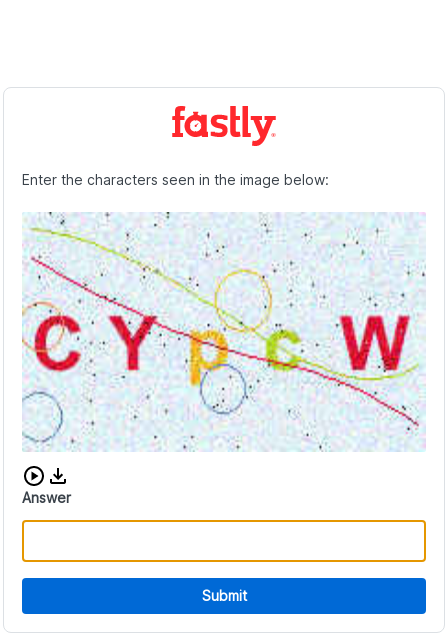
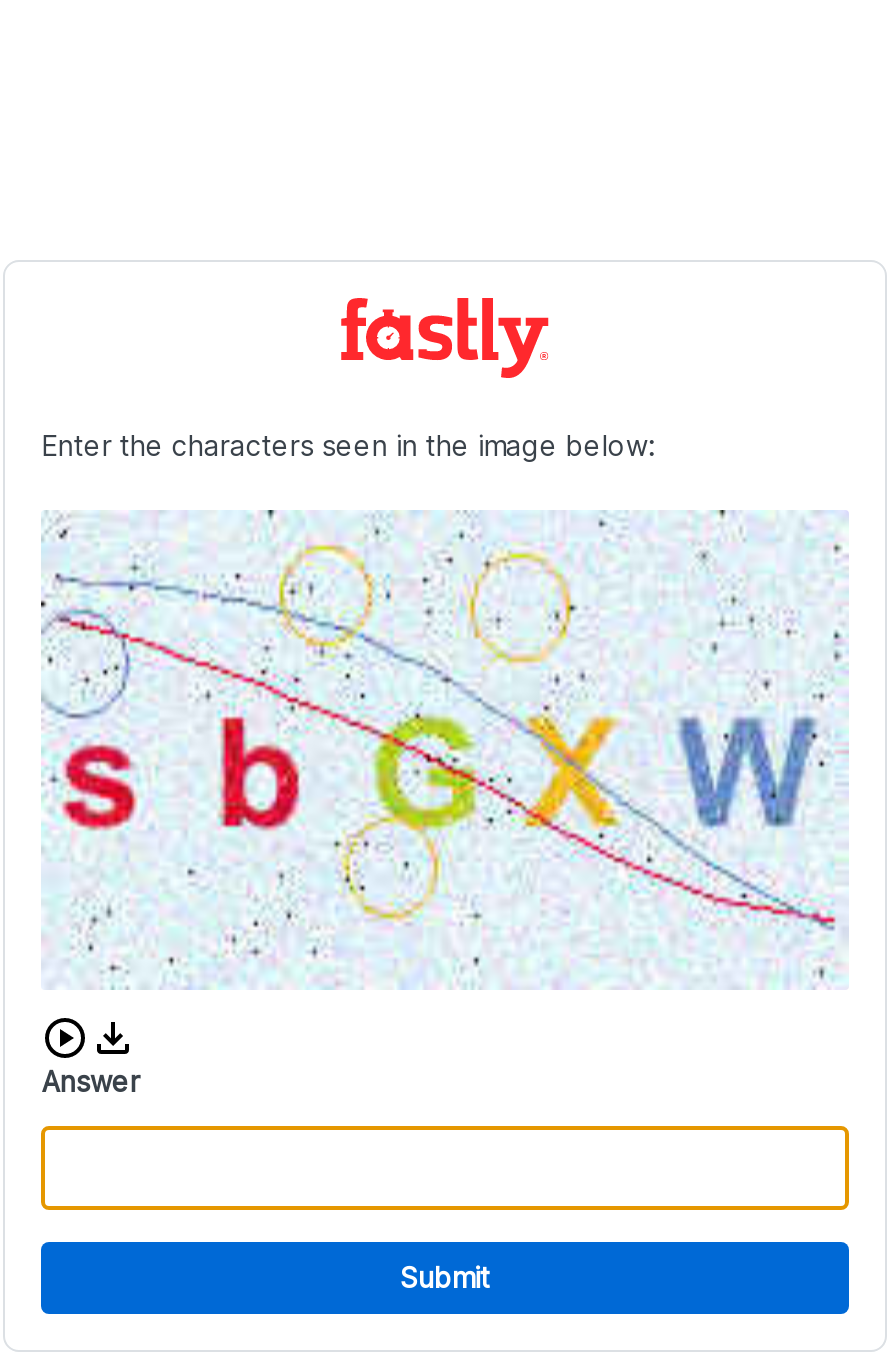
- [image]
+ [image]
